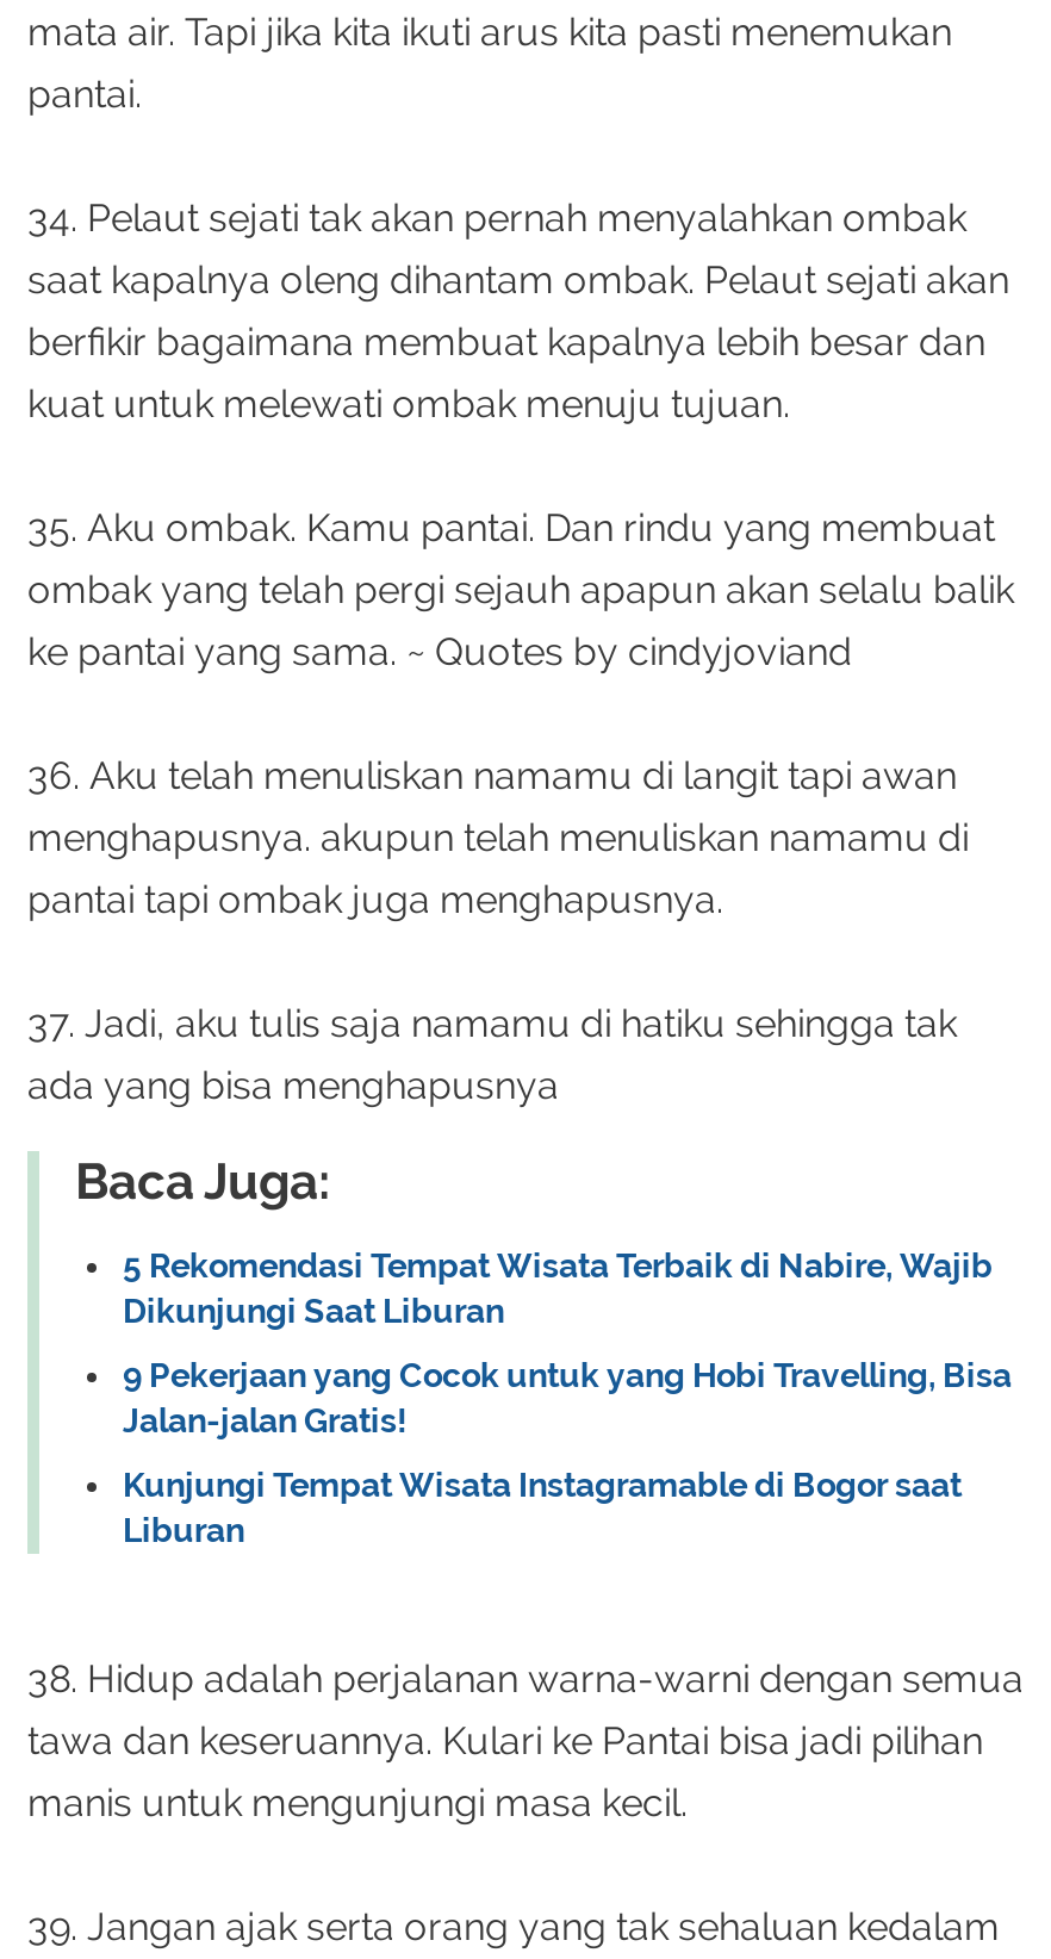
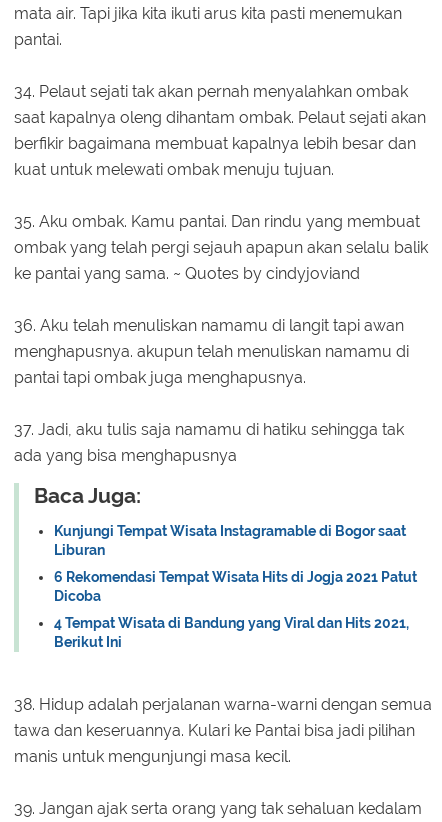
- 5 Rekomendasi Tempat Wisata Terbaik di Nabire, Wajib
- Dikunjungi Saat Liburan
- 9 Pekerjaan yang Cocok untuk yang Hobi Travelling, Bisa
- Jalan-jalan Gratis!

moved up: Kunjungi Tempat Wisata Instagramable di Bogor saat | Liburan

+ 6 Rekomendasi Tempat Wisata Hits di Jogja 2021 Patut
+ Dicoba
+ 4 Tempat Wisata di Bandung yang Viral dan Hits 2021,
+ Berikut Ini
